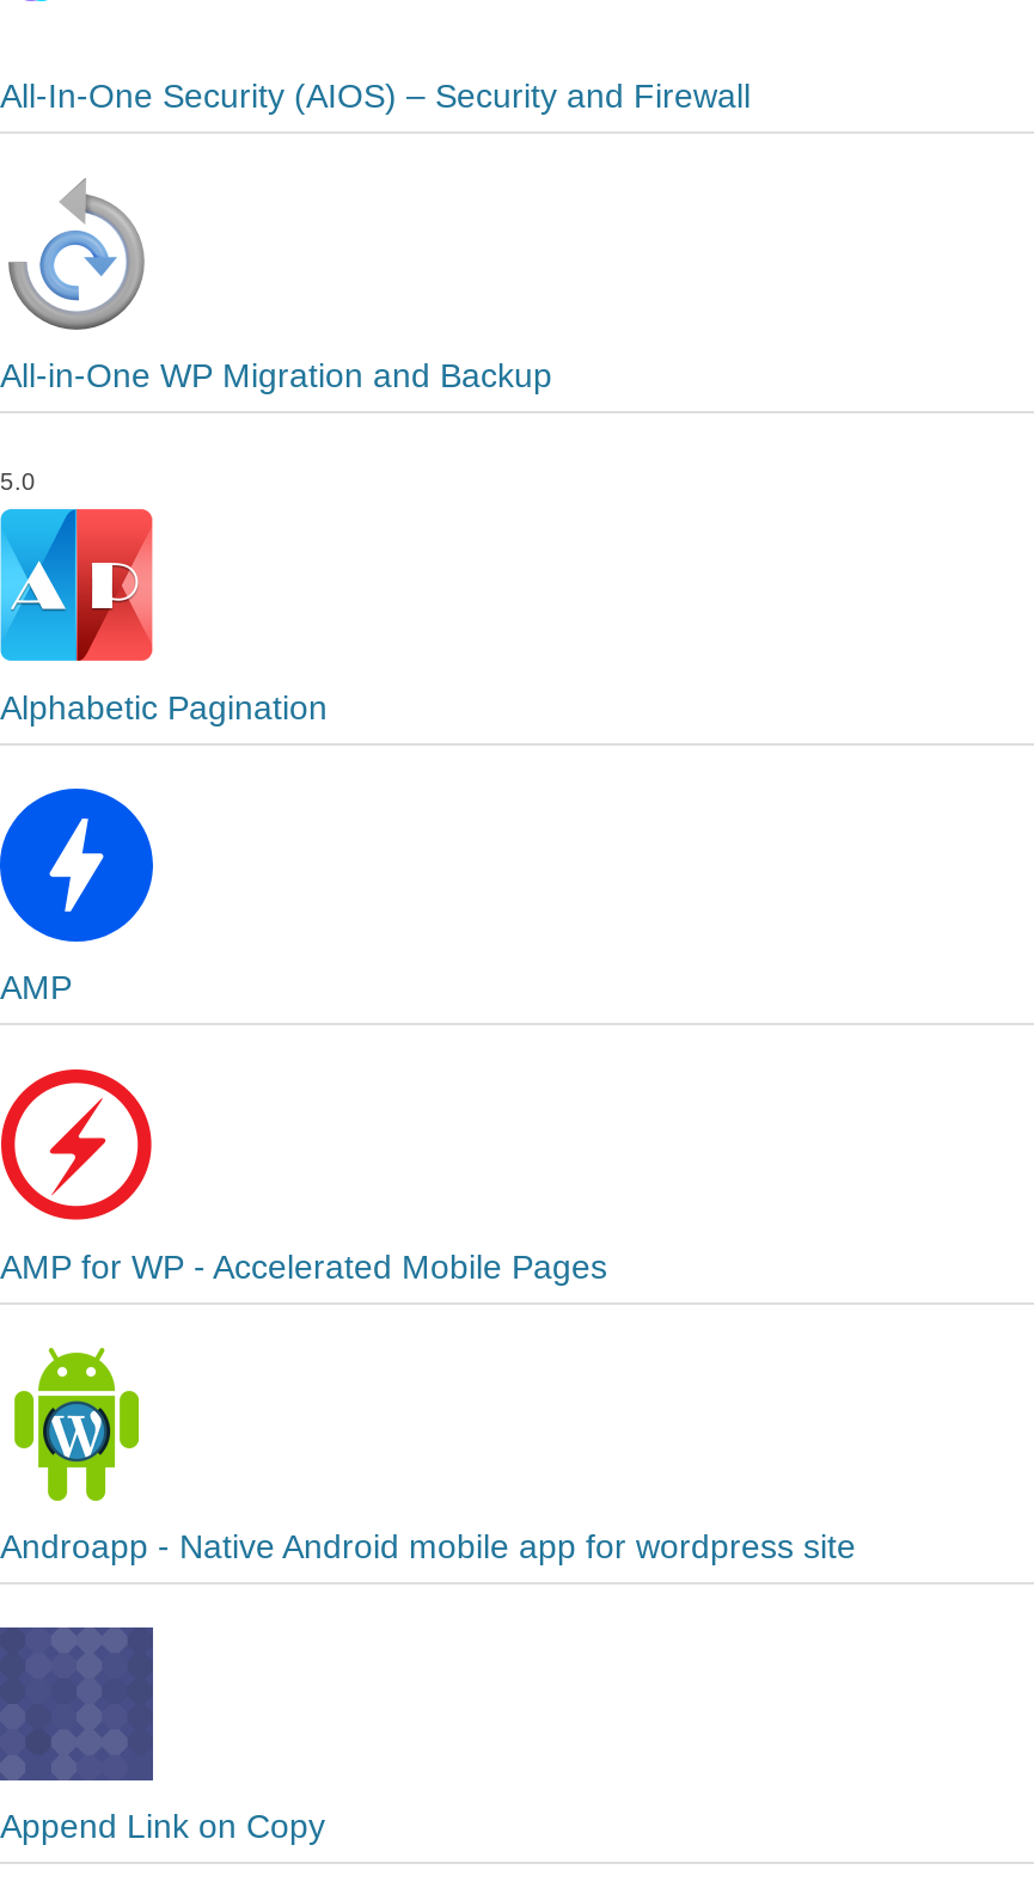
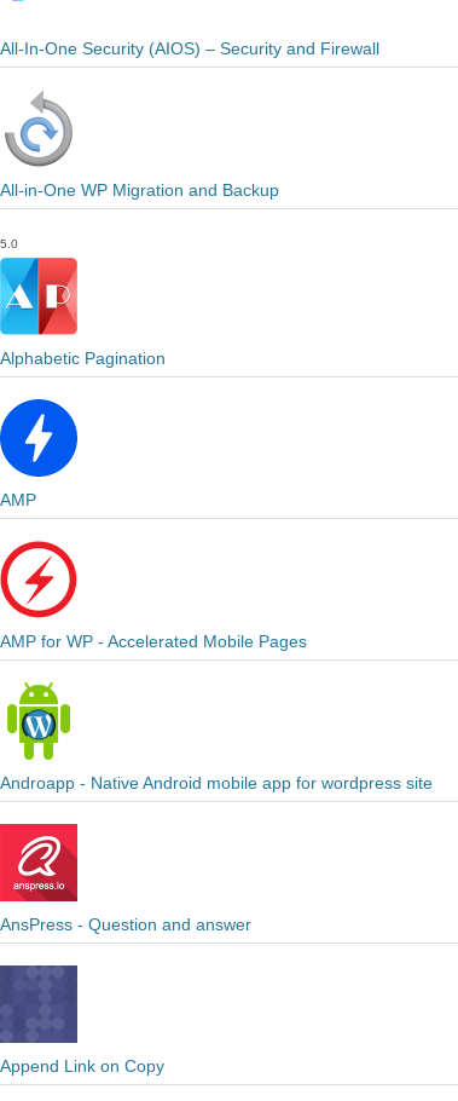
+ [image]
+ AnsPress - Question and answer
